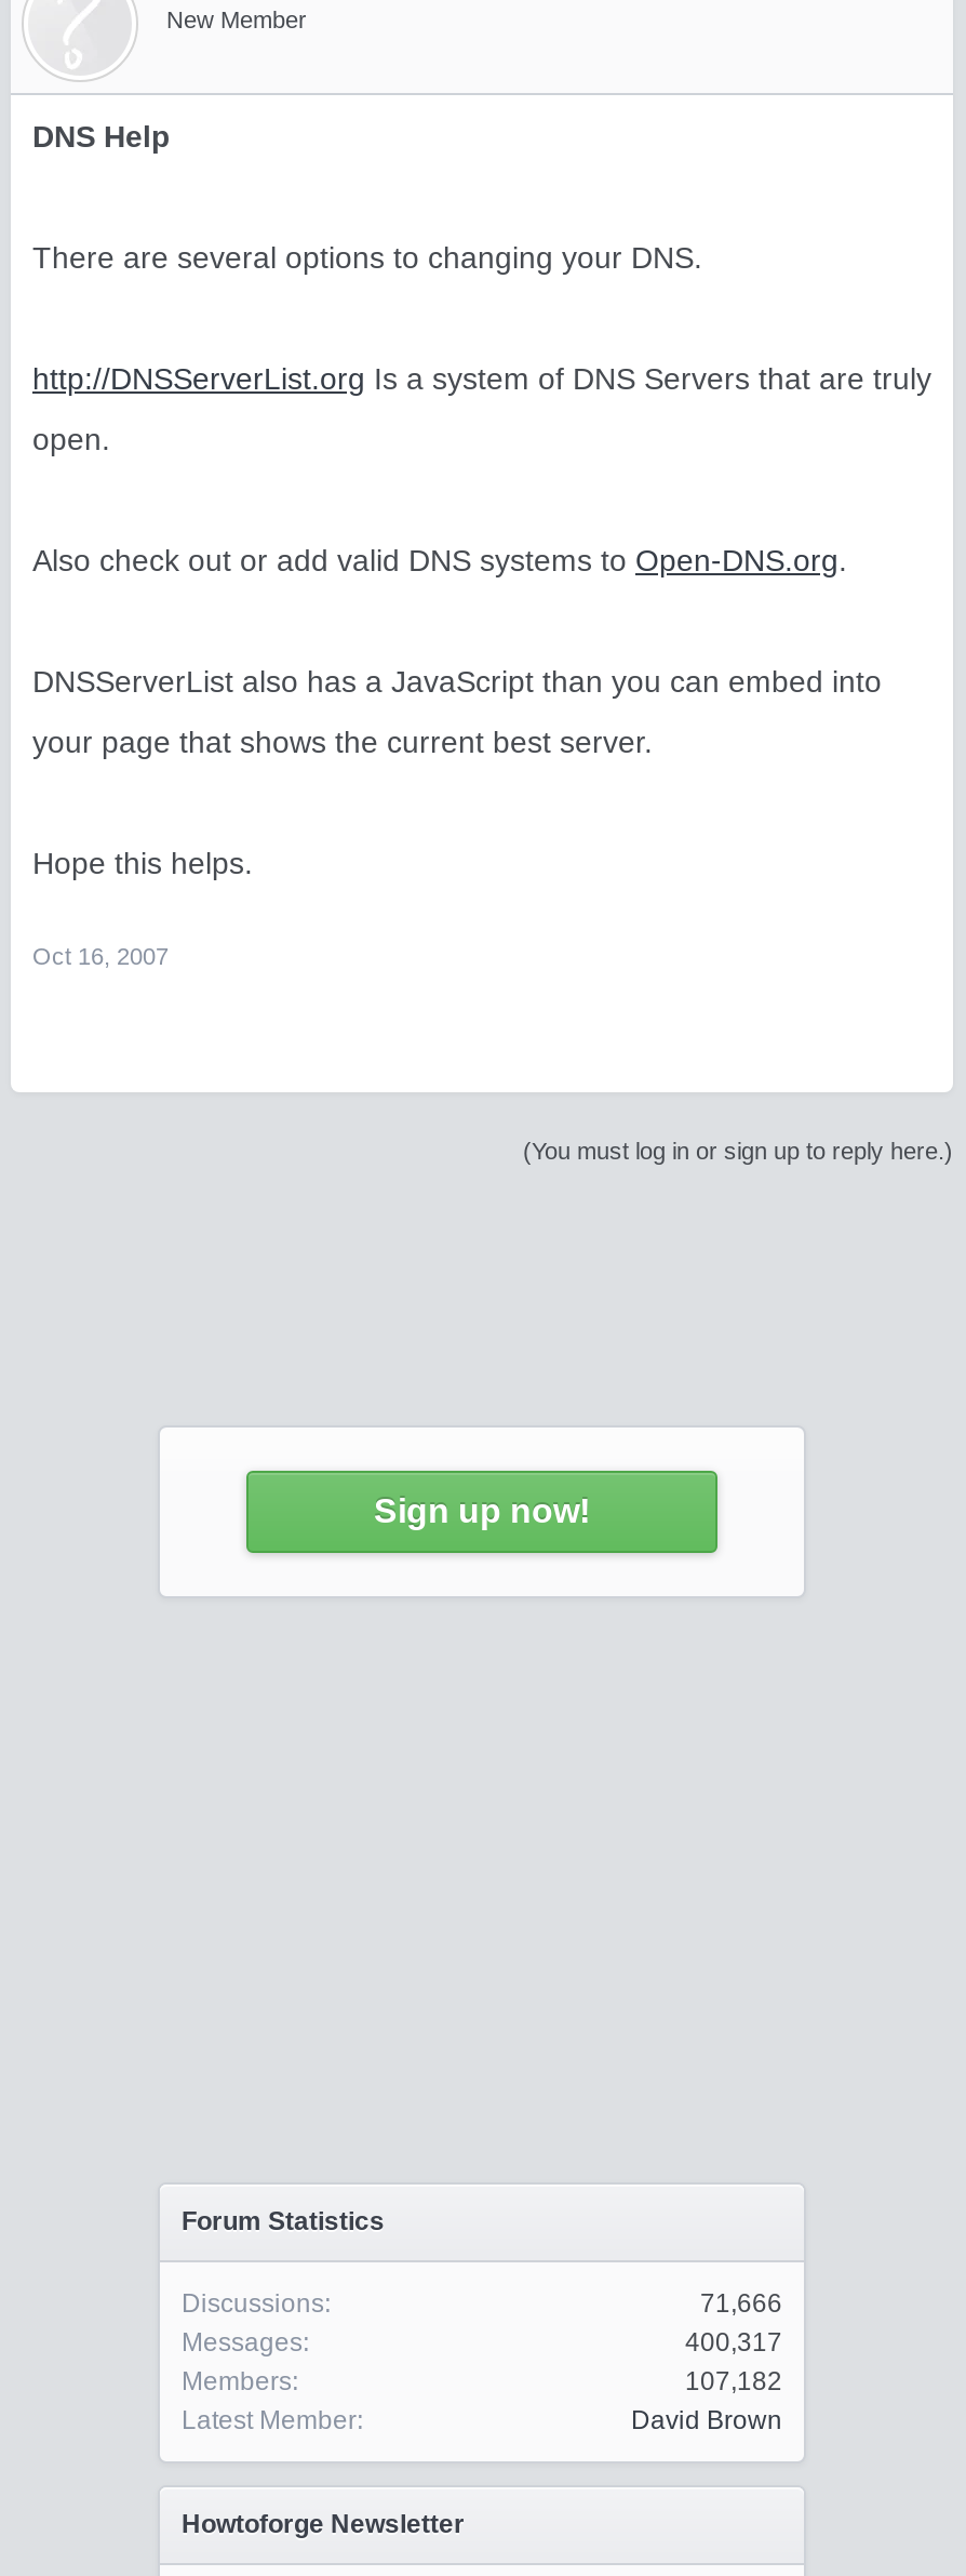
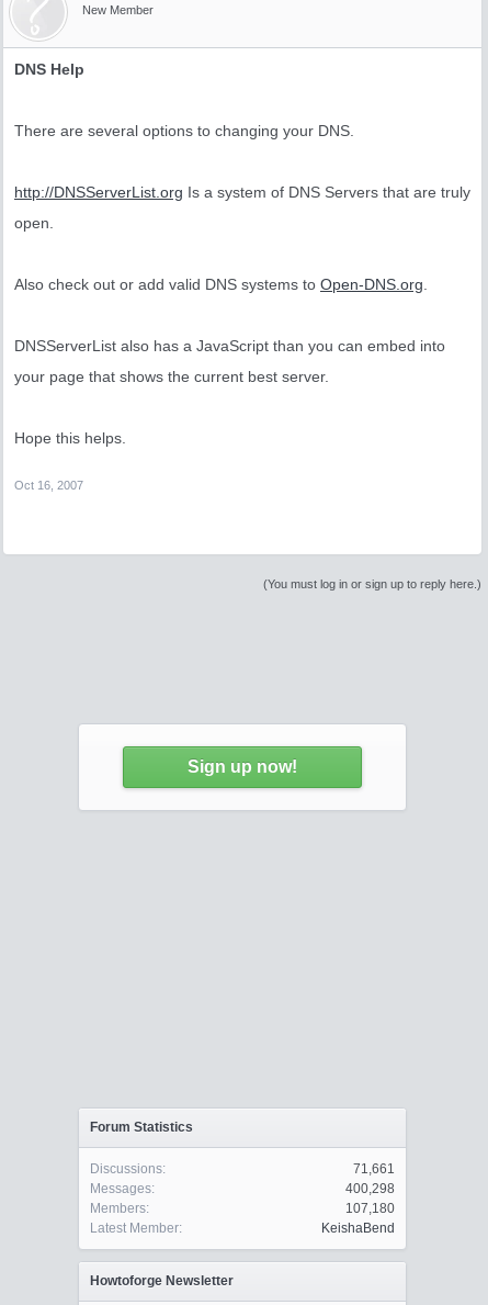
- 71,666
+ 71,661

- 400,317
+ 400,298

- 107,182
+ 107,180

- David Brown
+ KeishaBend
